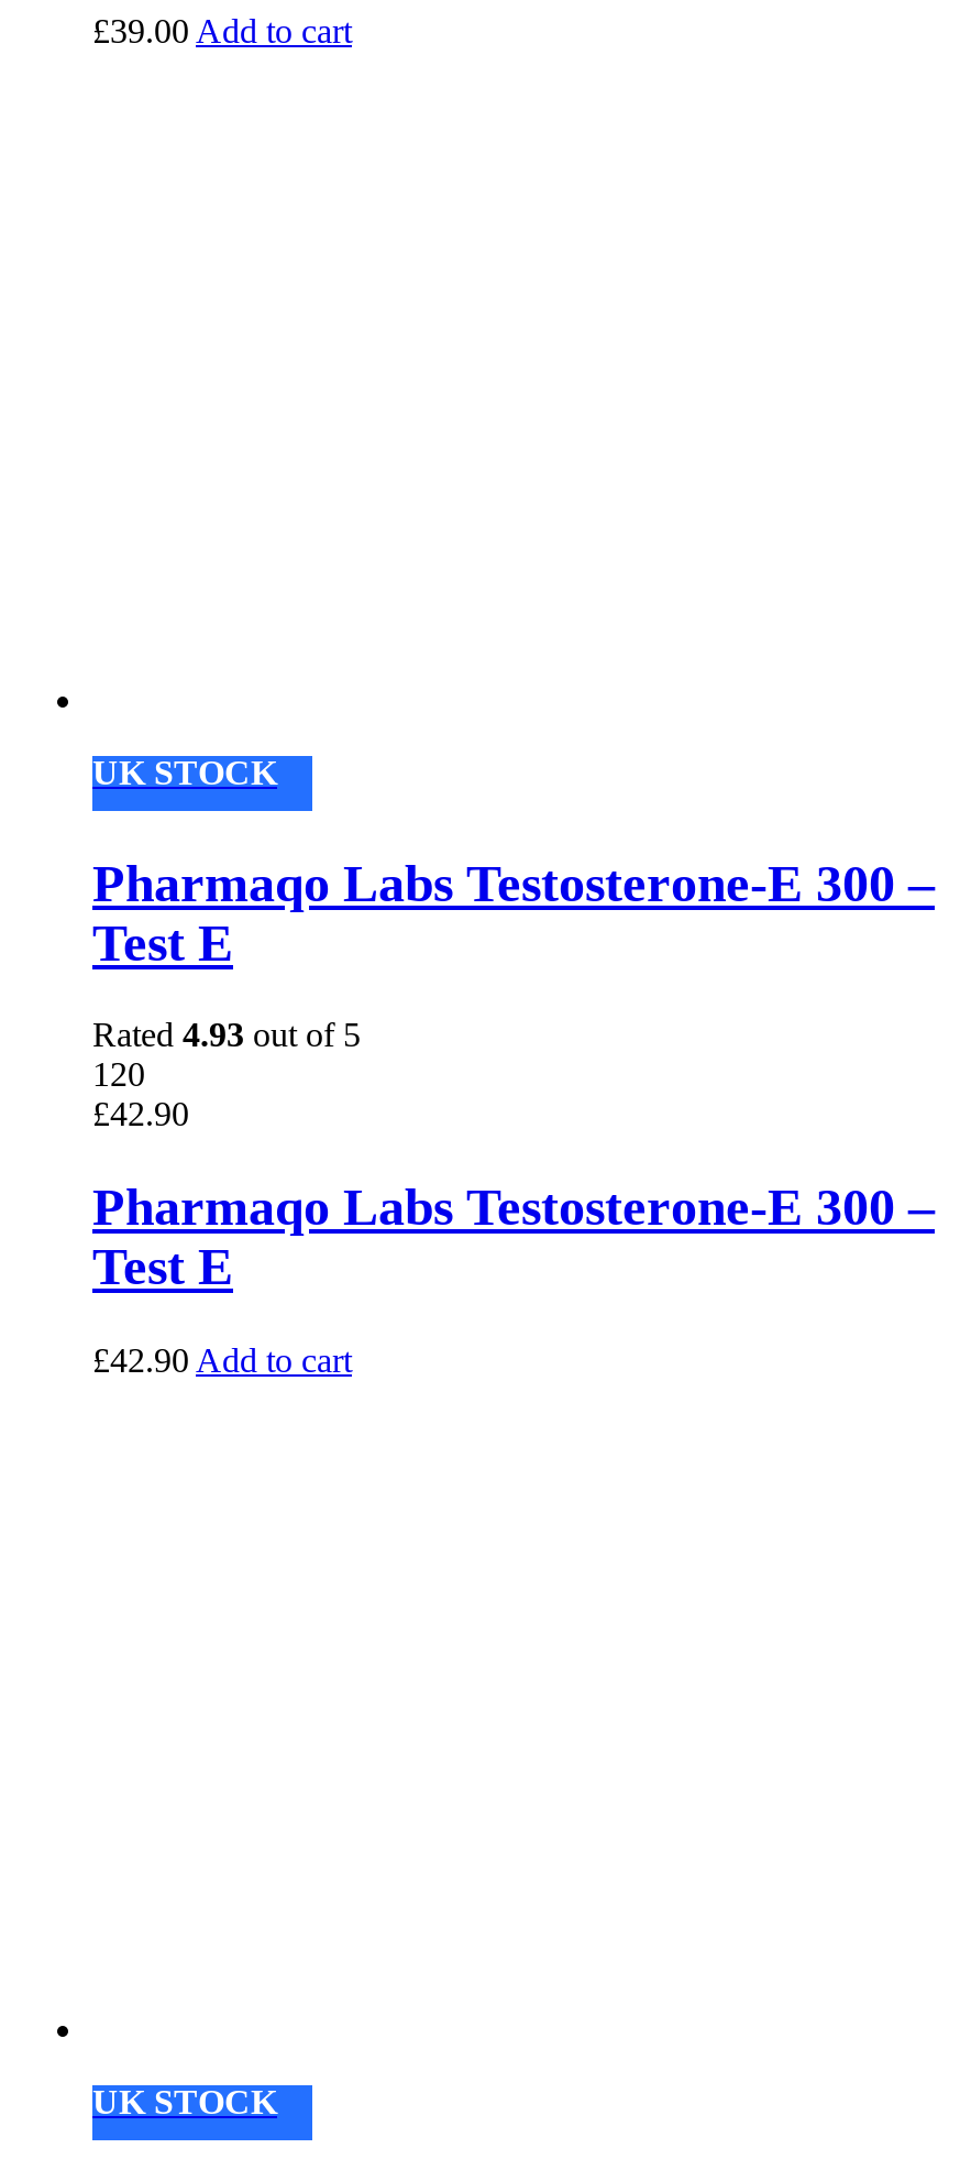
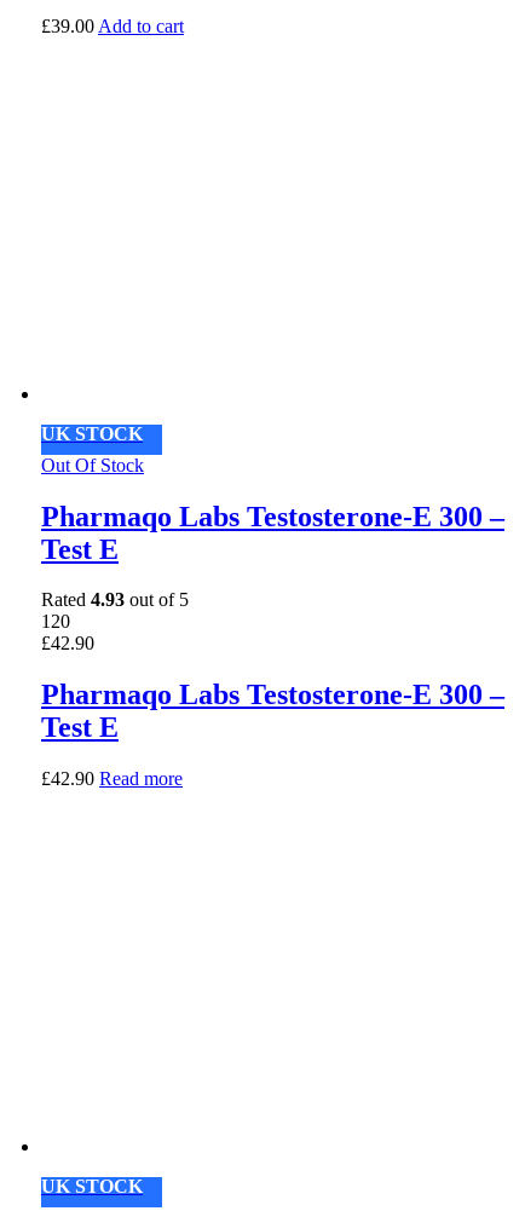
+ Out Of Stock

- £42.90 Add to cart
+ £42.90 Read more
